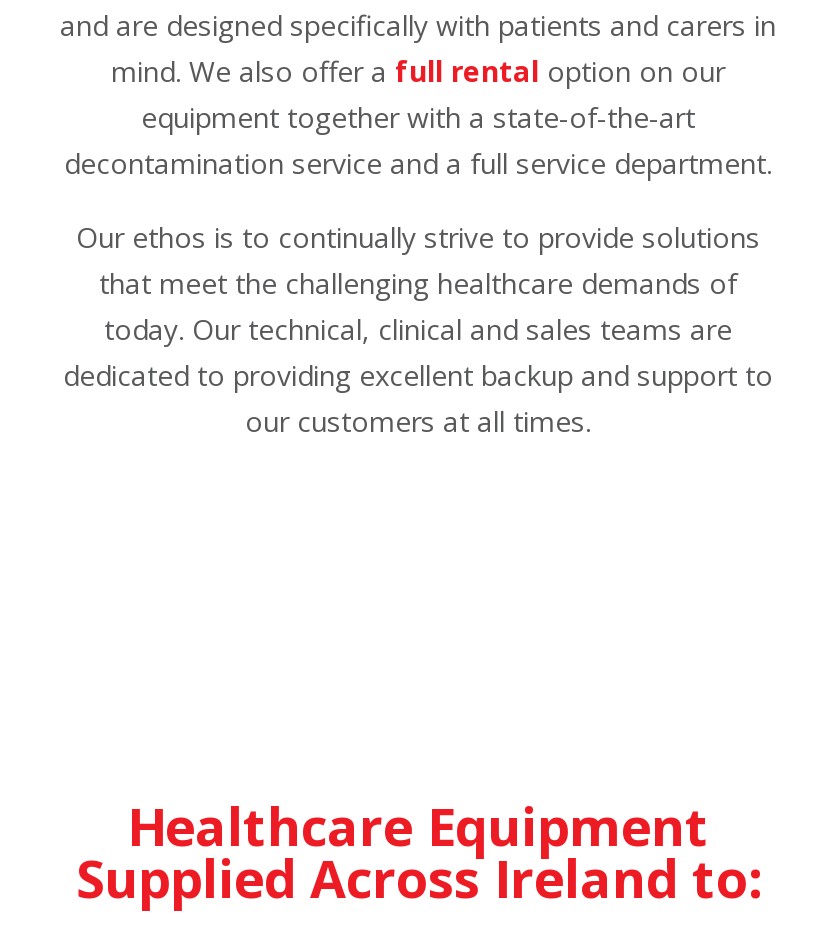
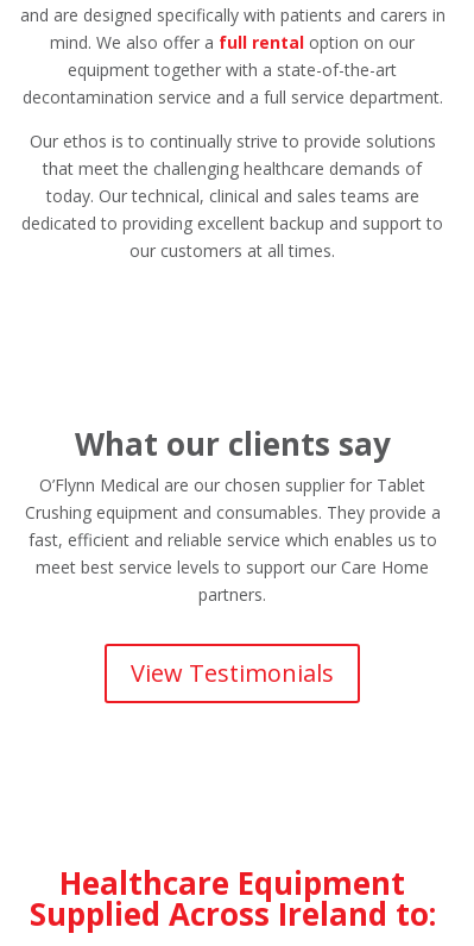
+ What our clients say
+ O’Flynn Medical are our chosen supplier for Tablet
+ Crushing equipment and consumables. They provide a
+ fast, efficient and reliable service which enables us to
+ meet best service levels to support our Care Home
+ partners.
+ View Testimonials
